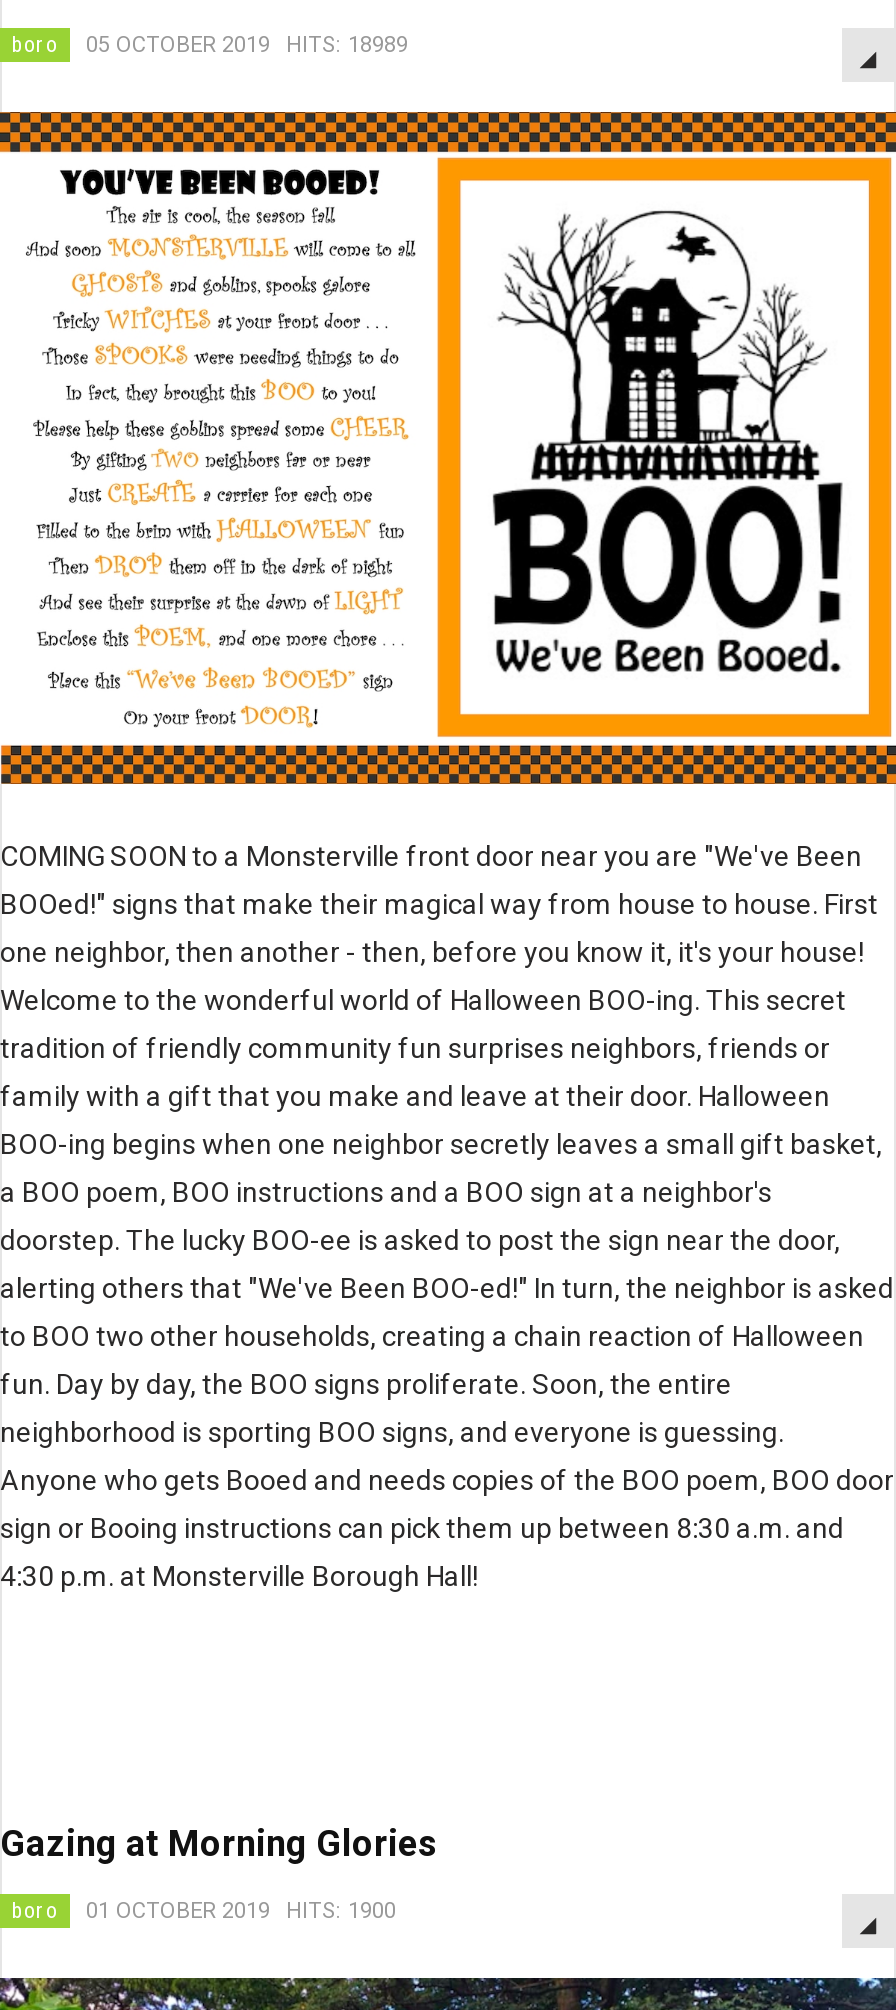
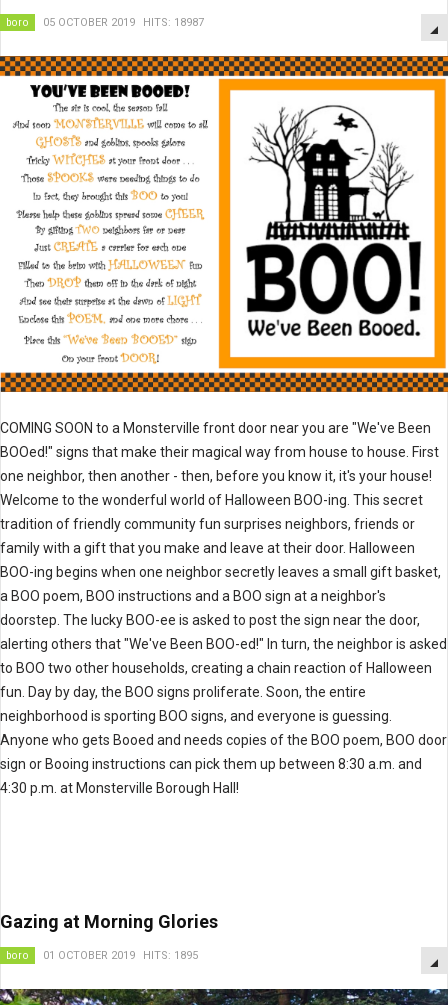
- boro 05 OCTOBER 2019 HITS: 18989
+ boro 05 OCTOBER 2019 HITS: 18987

- boro 01 OCTOBER 2019 HITS: 1900
+ boro 01 OCTOBER 2019 HITS: 1895
